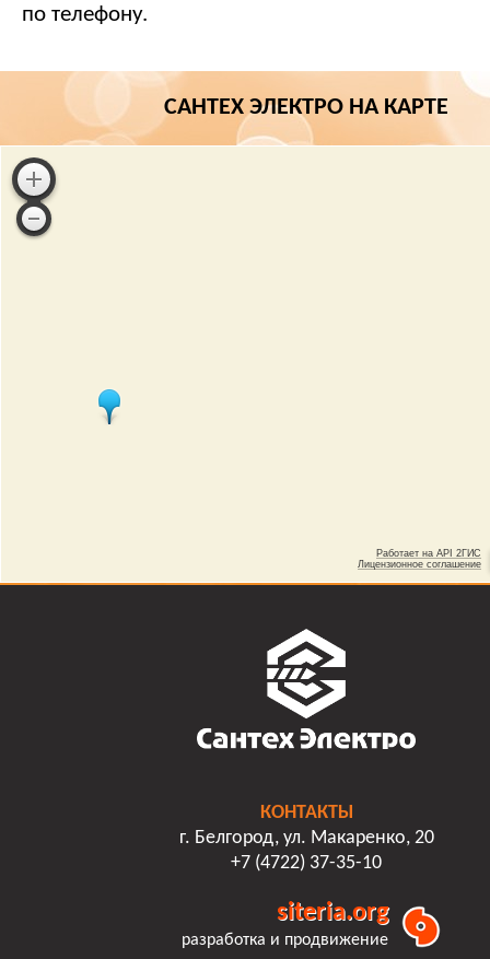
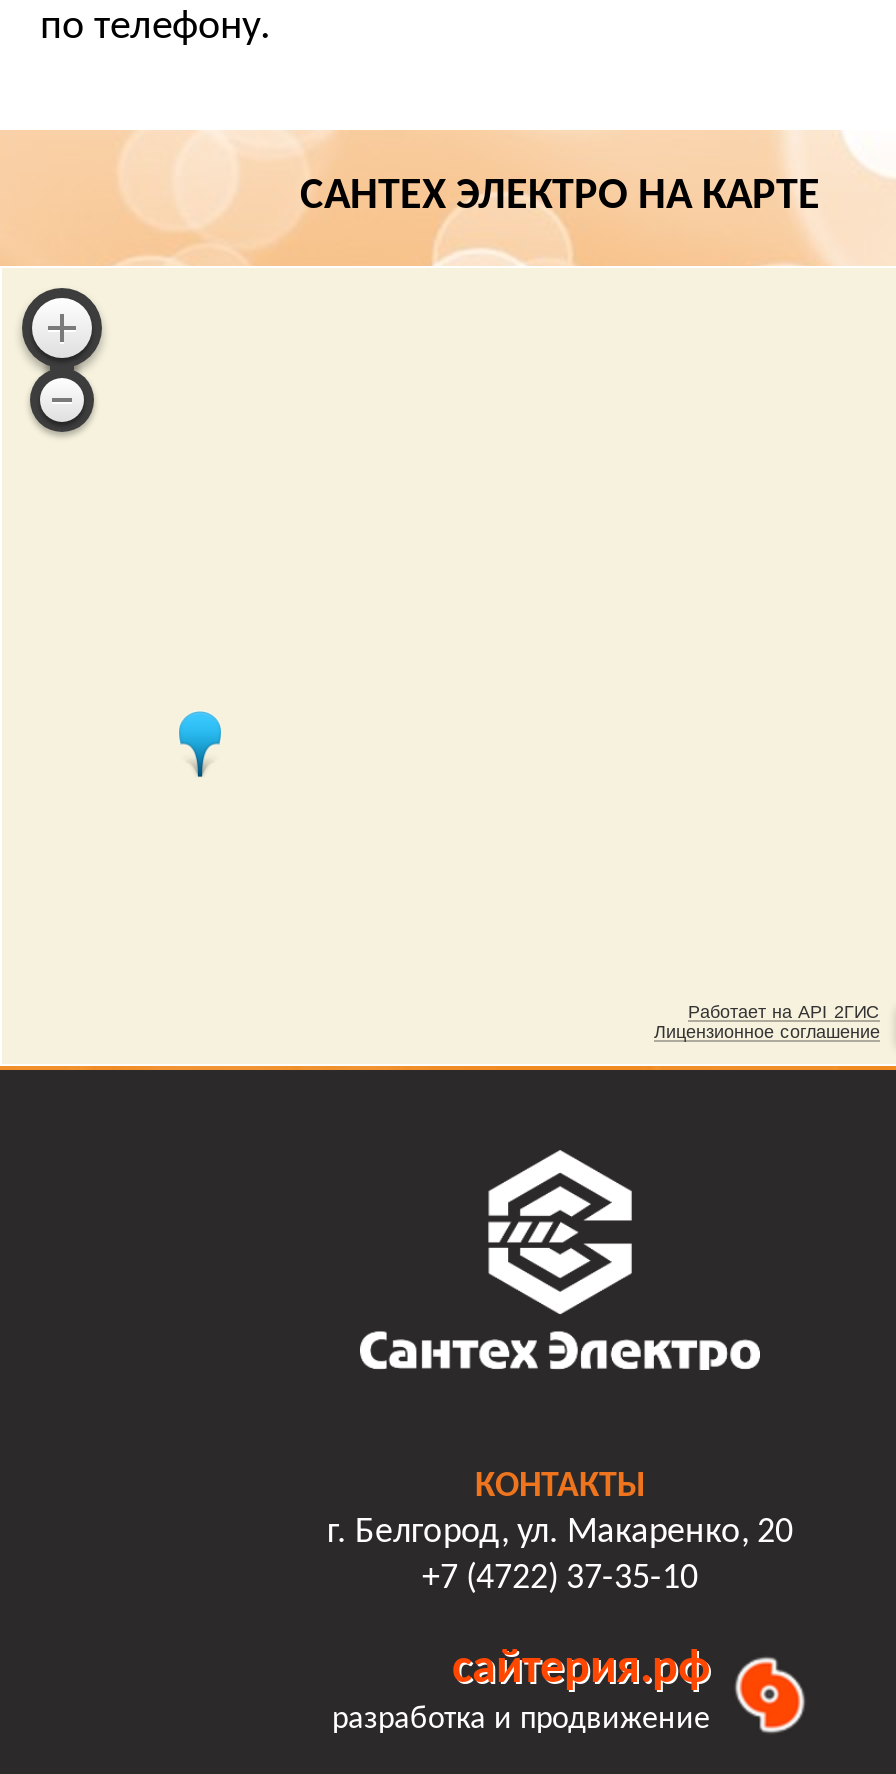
- siteria.org
+ сайтерия.рф
